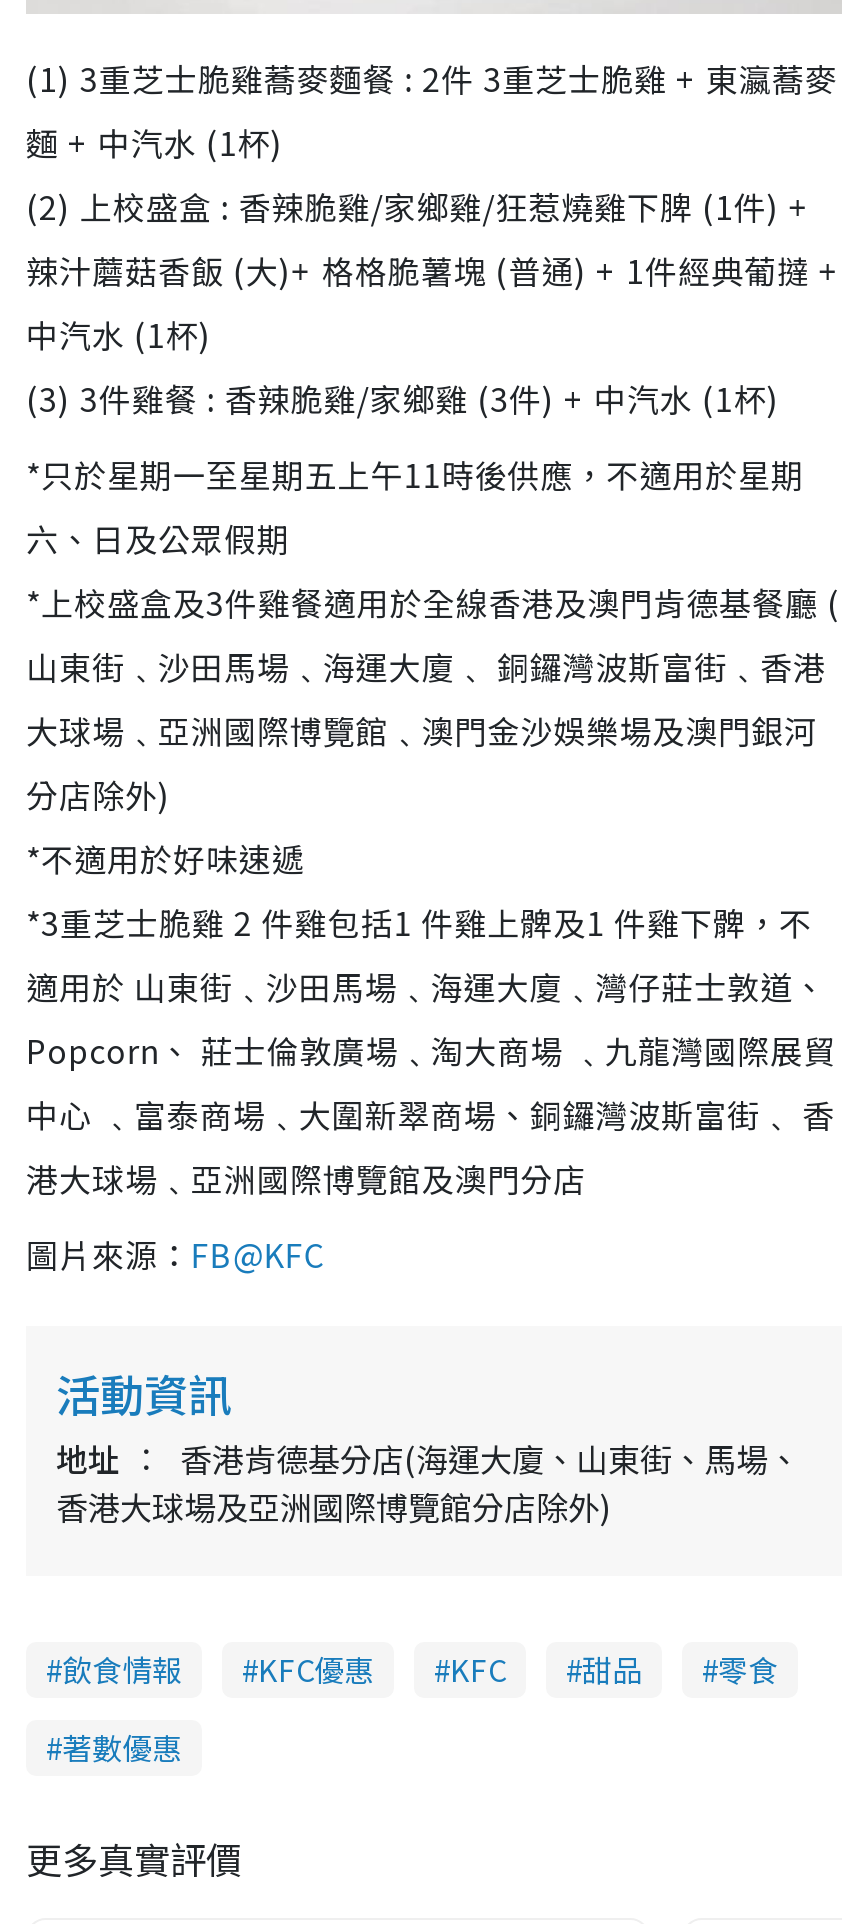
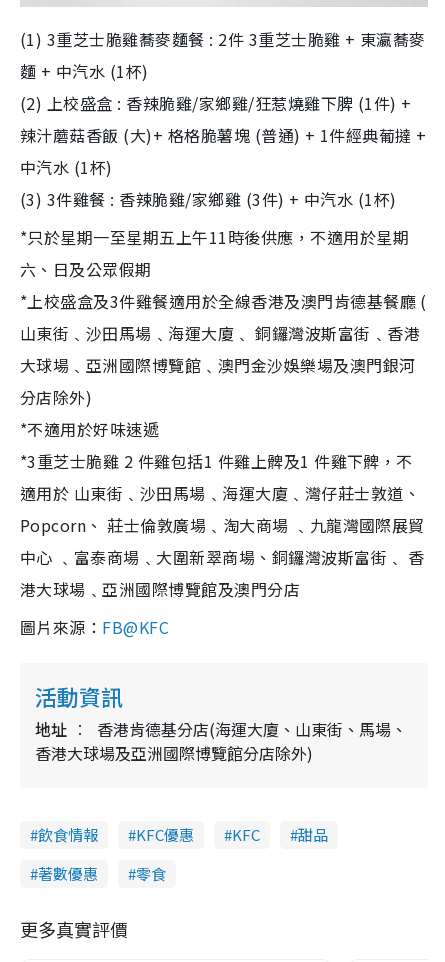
moved down: 零食
